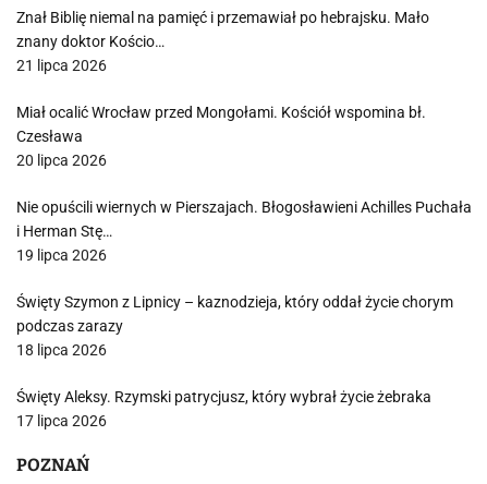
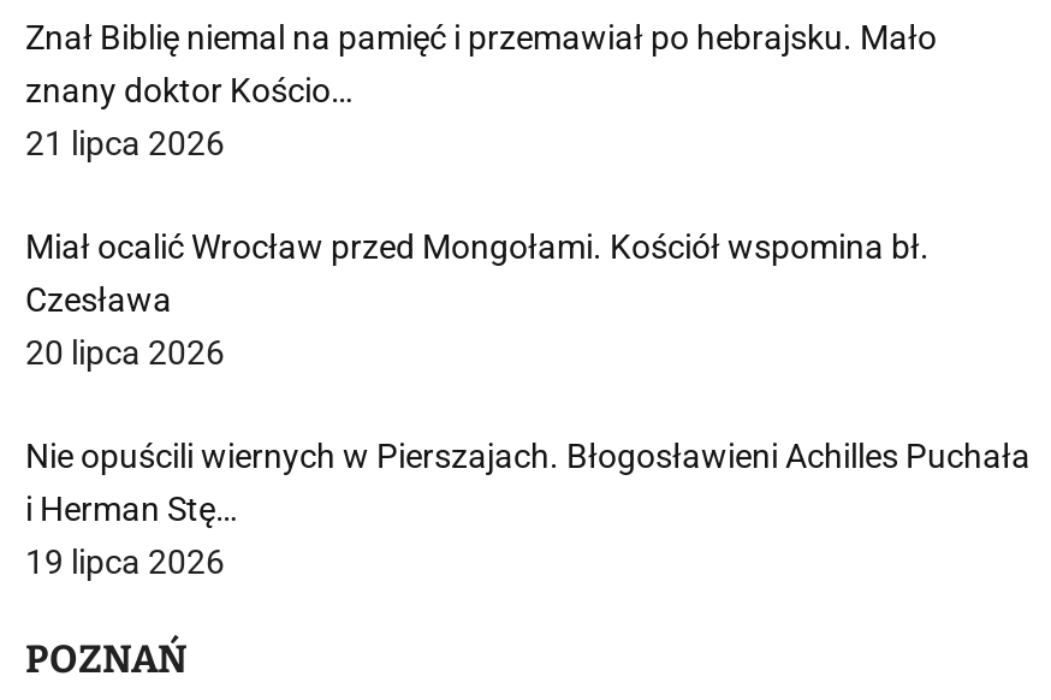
- Święty Szymon z Lipnicy – kaznodzieja, który oddał życie chorym
- podczas zarazy
- 18 lipca 2026
- Święty Aleksy. Rzymski patrycjusz, który wybrał życie żebraka
- 17 lipca 2026
